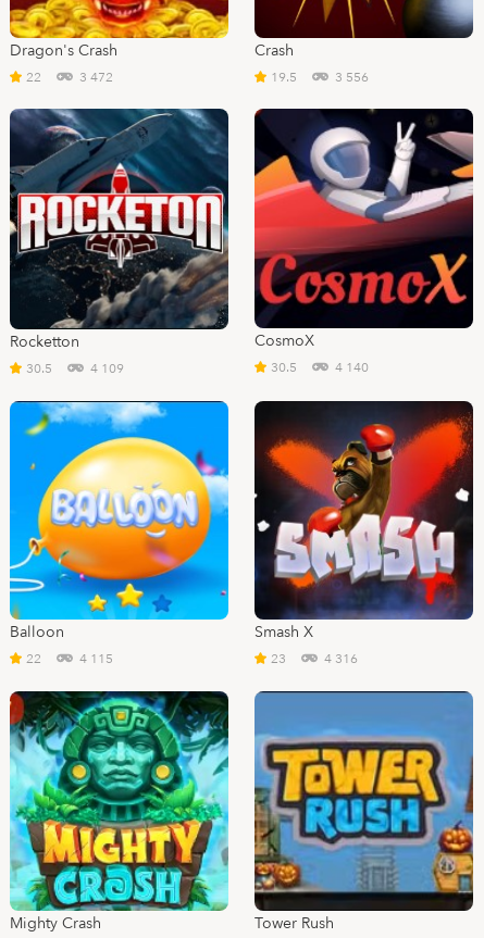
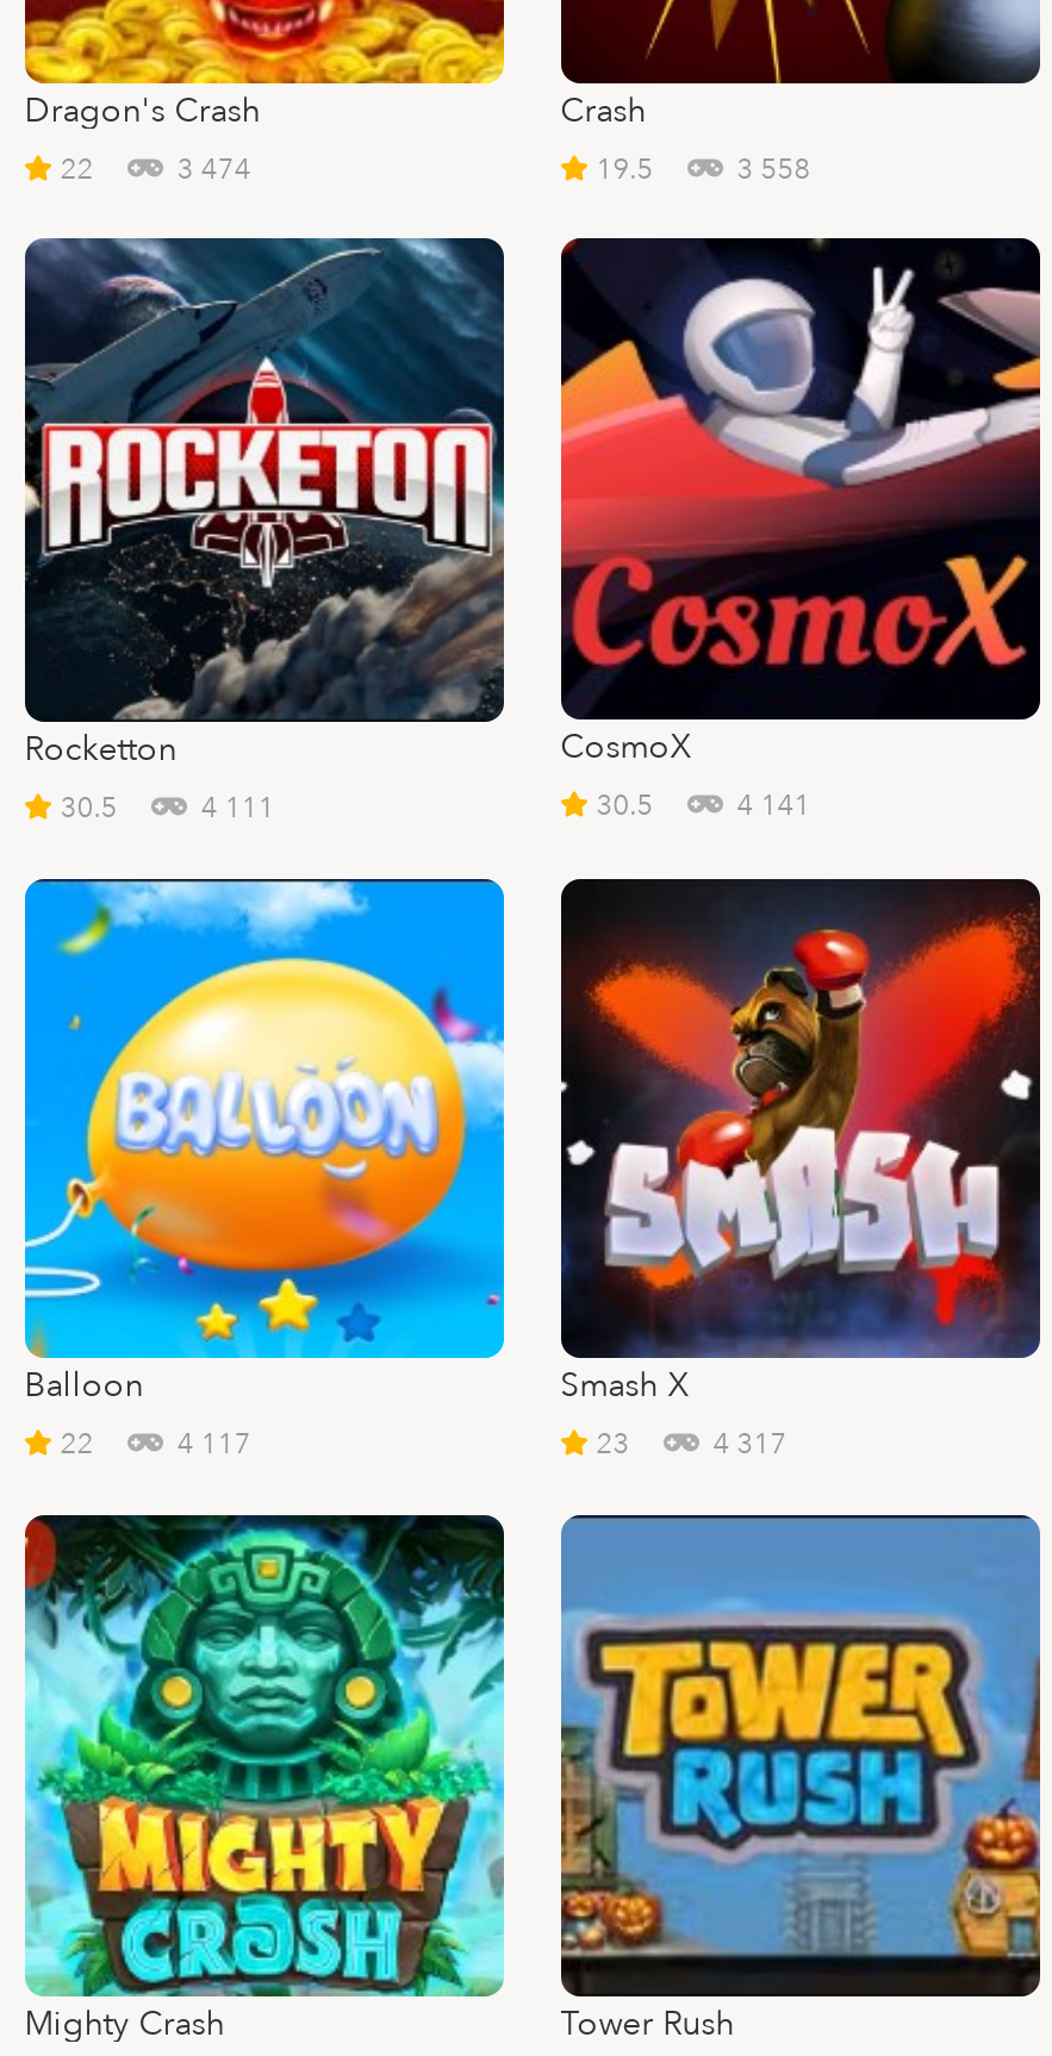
- 3 472
+ 3 474

- 3 556
+ 3 558

- 4 109
+ 4 111

- 4 140
+ 4 141

- 4 115
+ 4 117

- 4 316
+ 4 317
